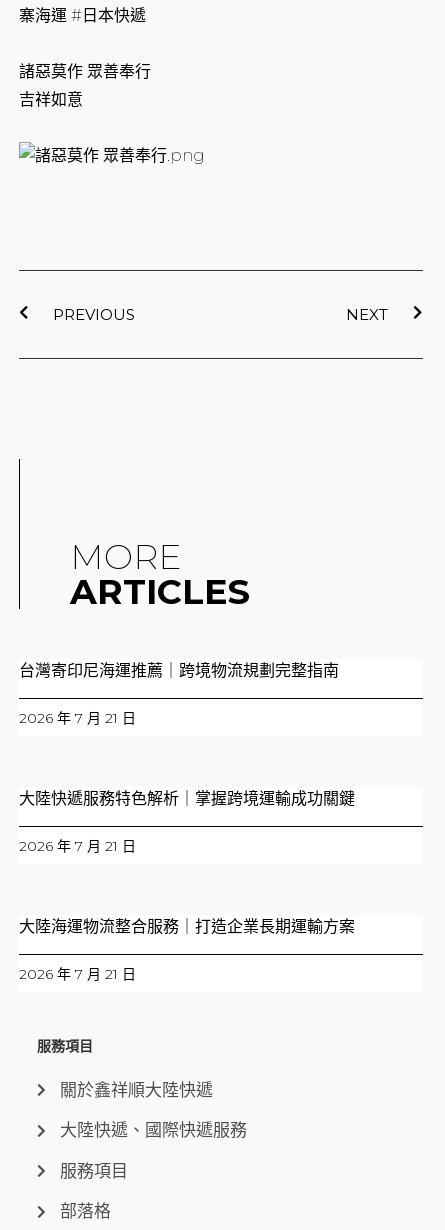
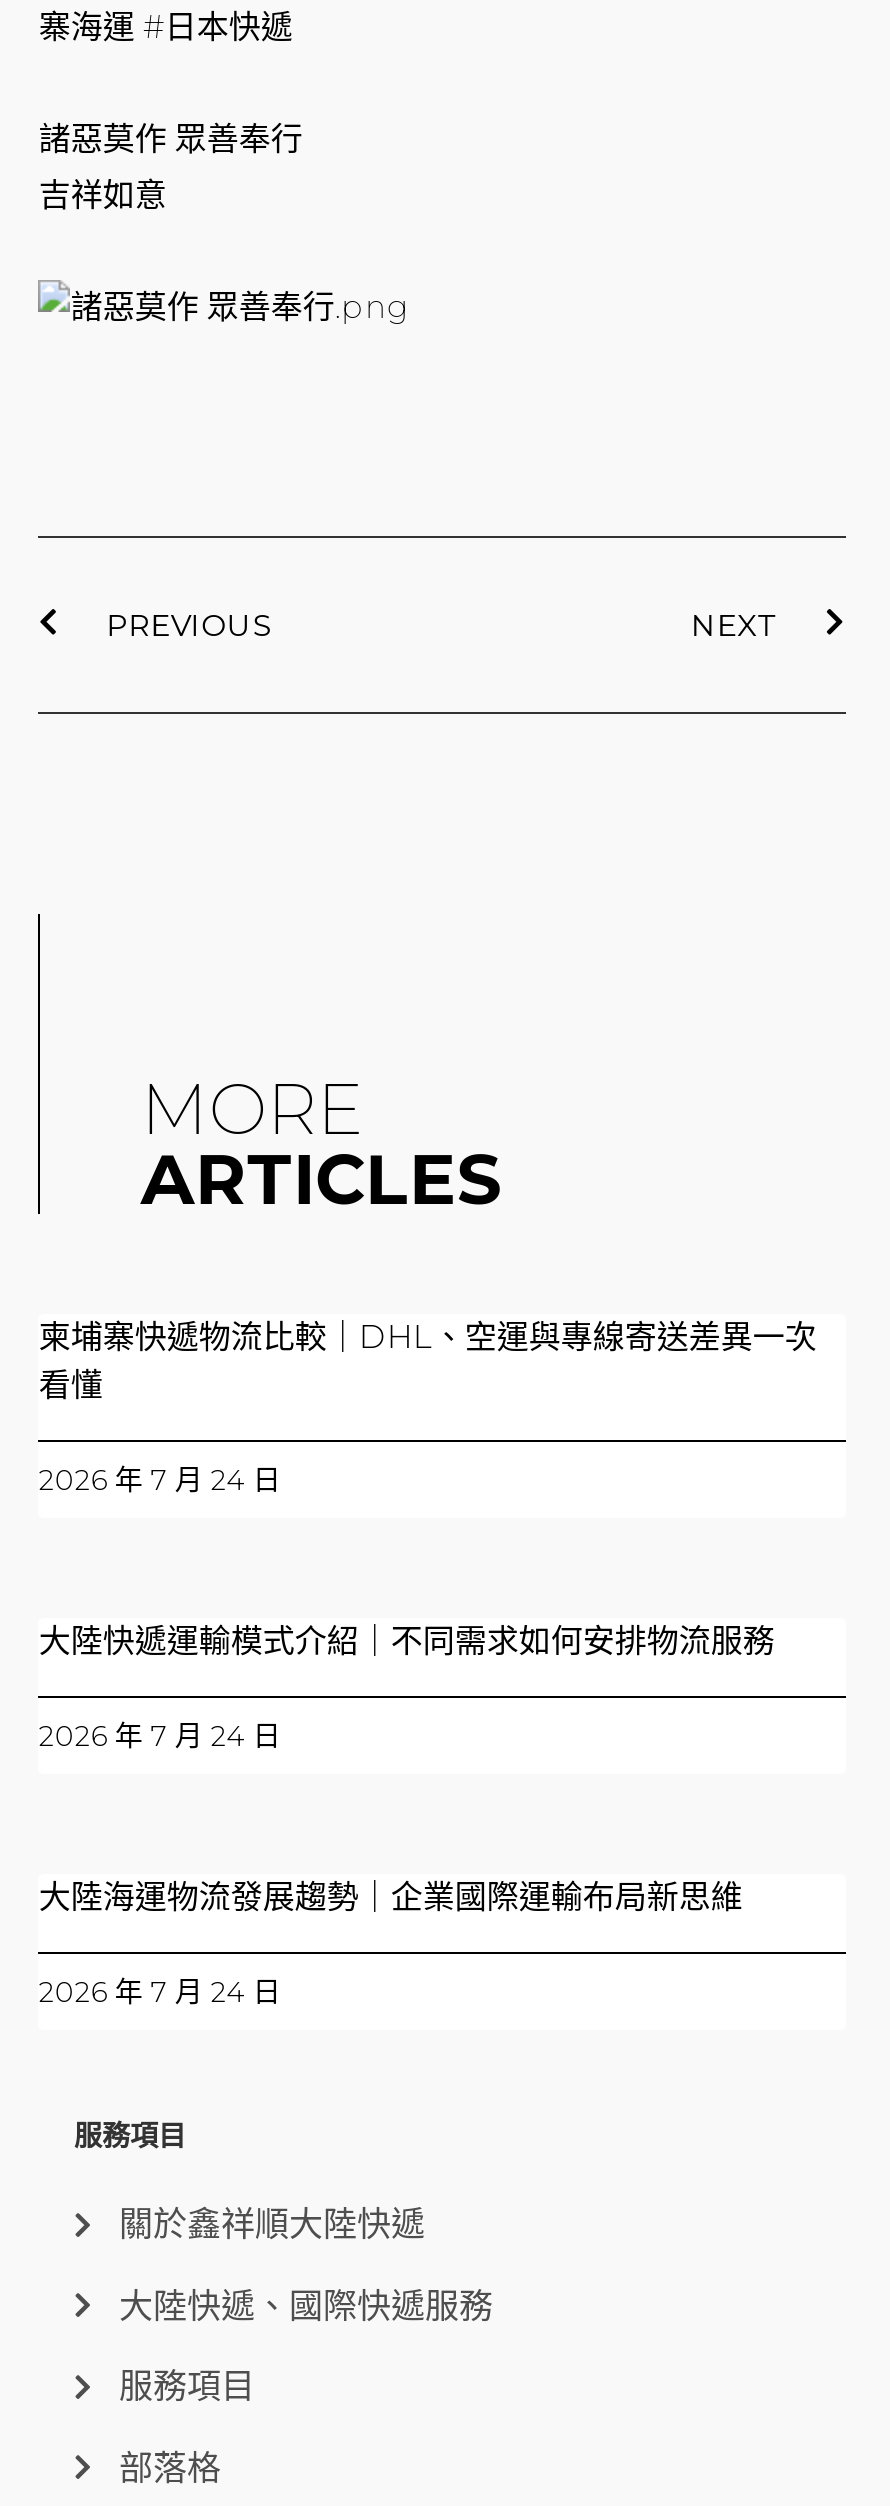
- 台灣寄印尼海運推薦｜跨境物流規劃完整指南
+ 柬埔寨快遞物流比較｜DHL、空運與專線寄送差異一次
+ 看懂

- 2026 年 7 月 21 日
+ 2026 年 7 月 24 日

- 大陸快遞服務特色解析｜掌握跨境運輸成功關鍵
+ 大陸快遞運輸模式介紹｜不同需求如何安排物流服務

- 2026 年 7 月 21 日
+ 2026 年 7 月 24 日

- 大陸海運物流整合服務｜打造企業長期運輸方案
+ 大陸海運物流發展趨勢｜企業國際運輸布局新思維

- 2026 年 7 月 21 日
+ 2026 年 7 月 24 日
